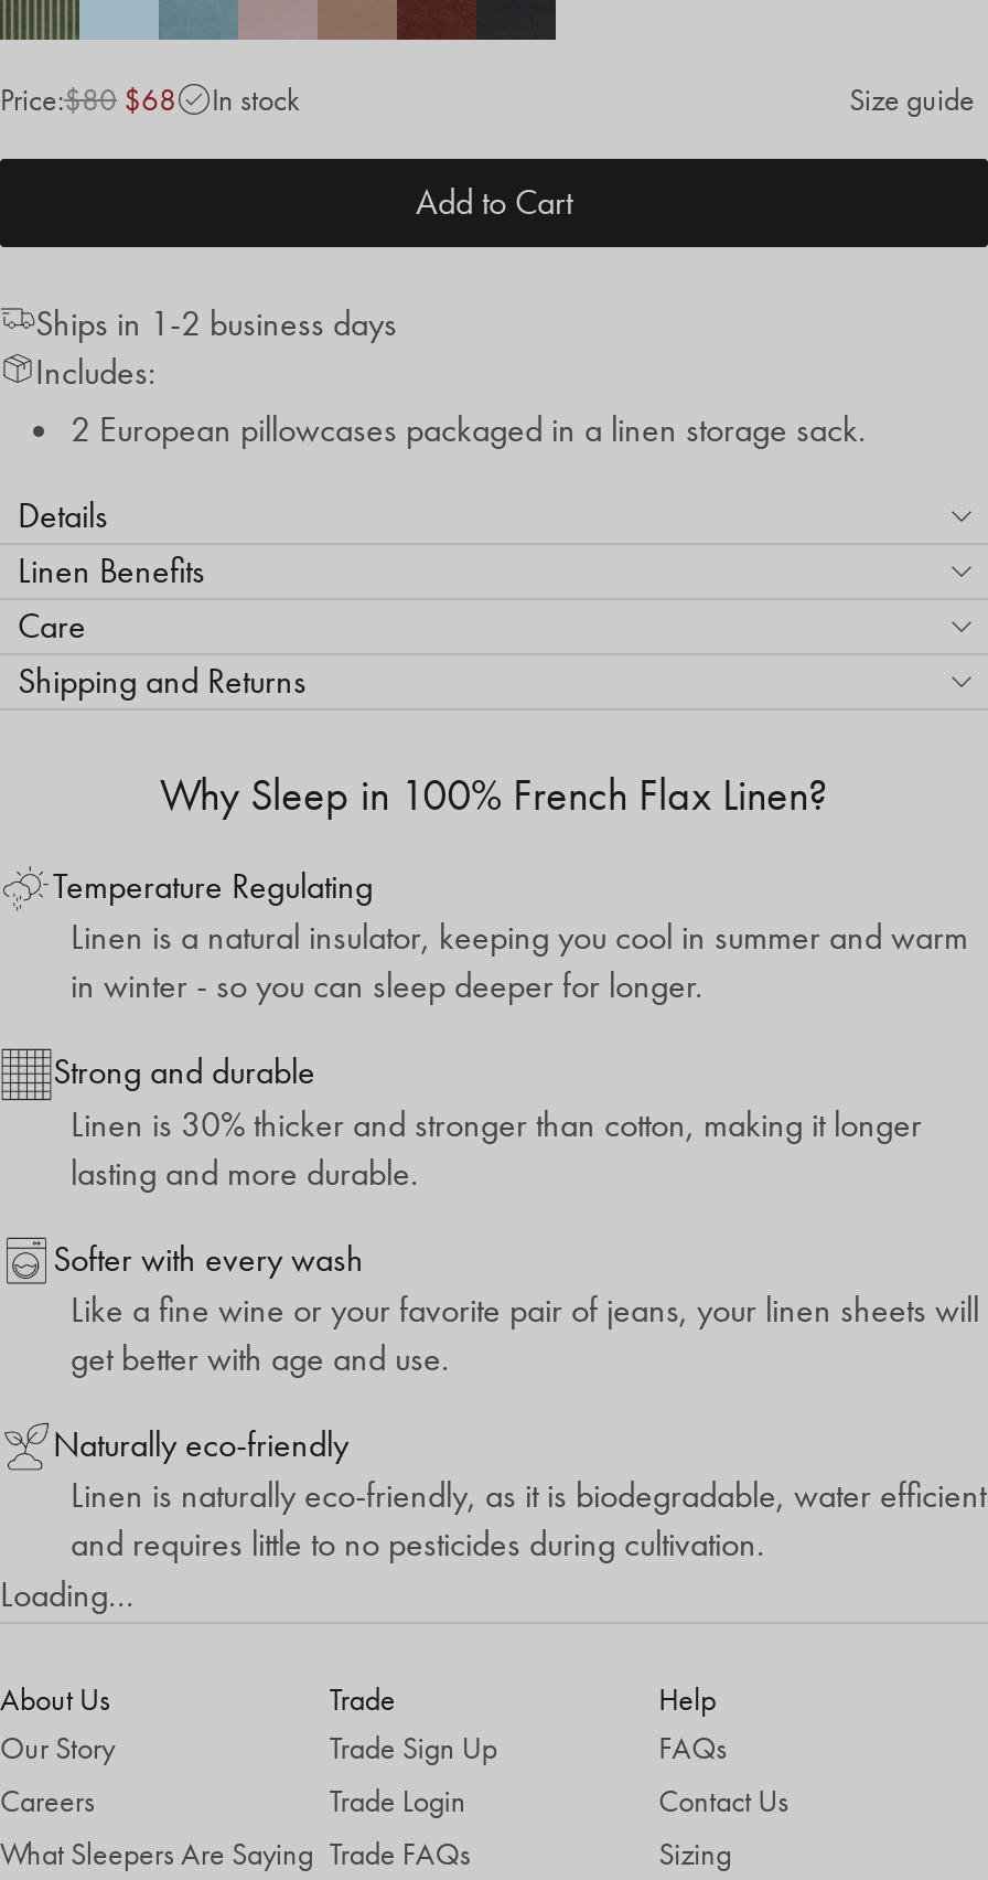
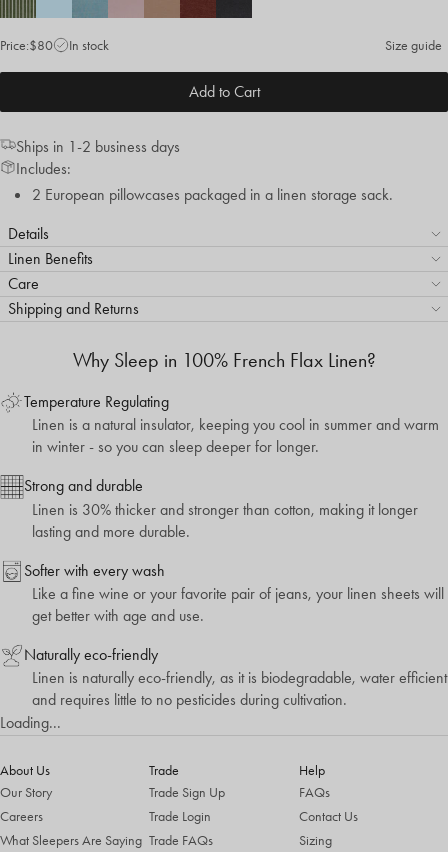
- Price:$80 $68 In stock
+ Price:$80 In stock
